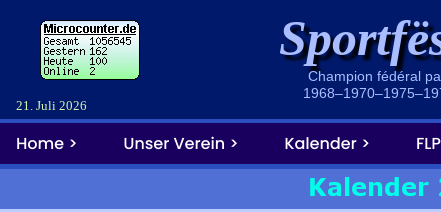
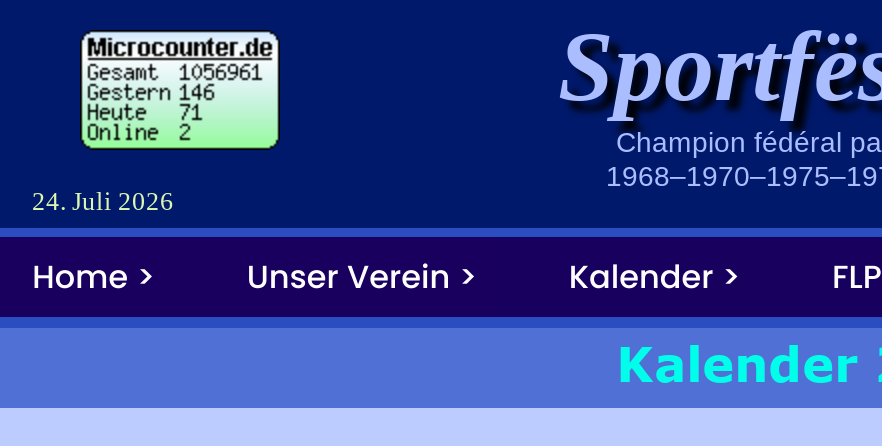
- 21. Juli 2026
+ 24. Juli 2026
